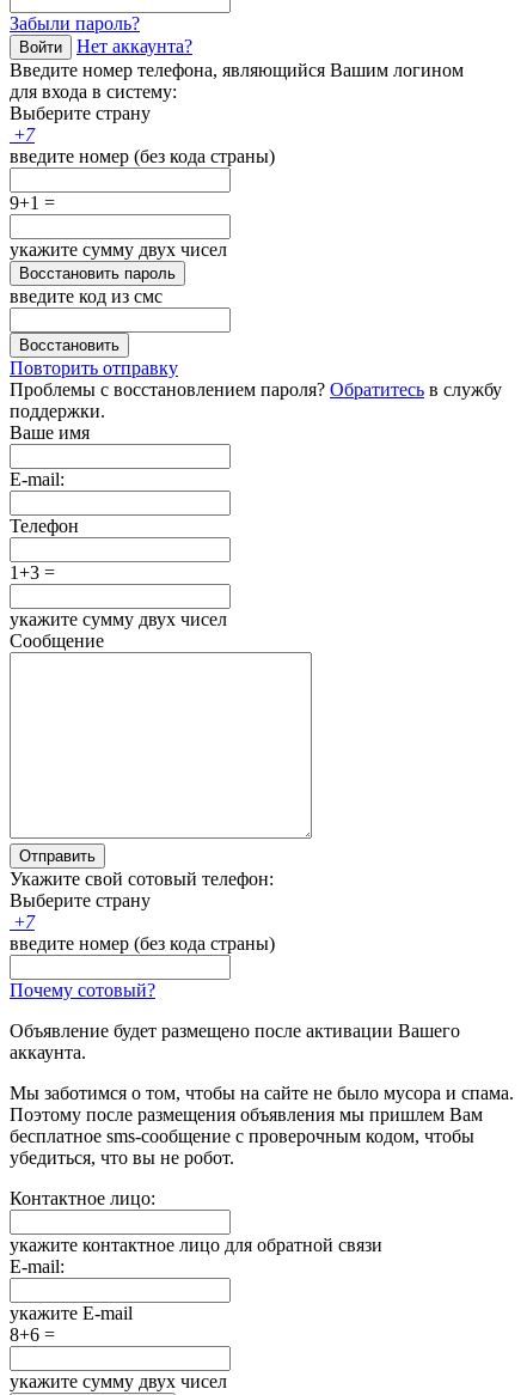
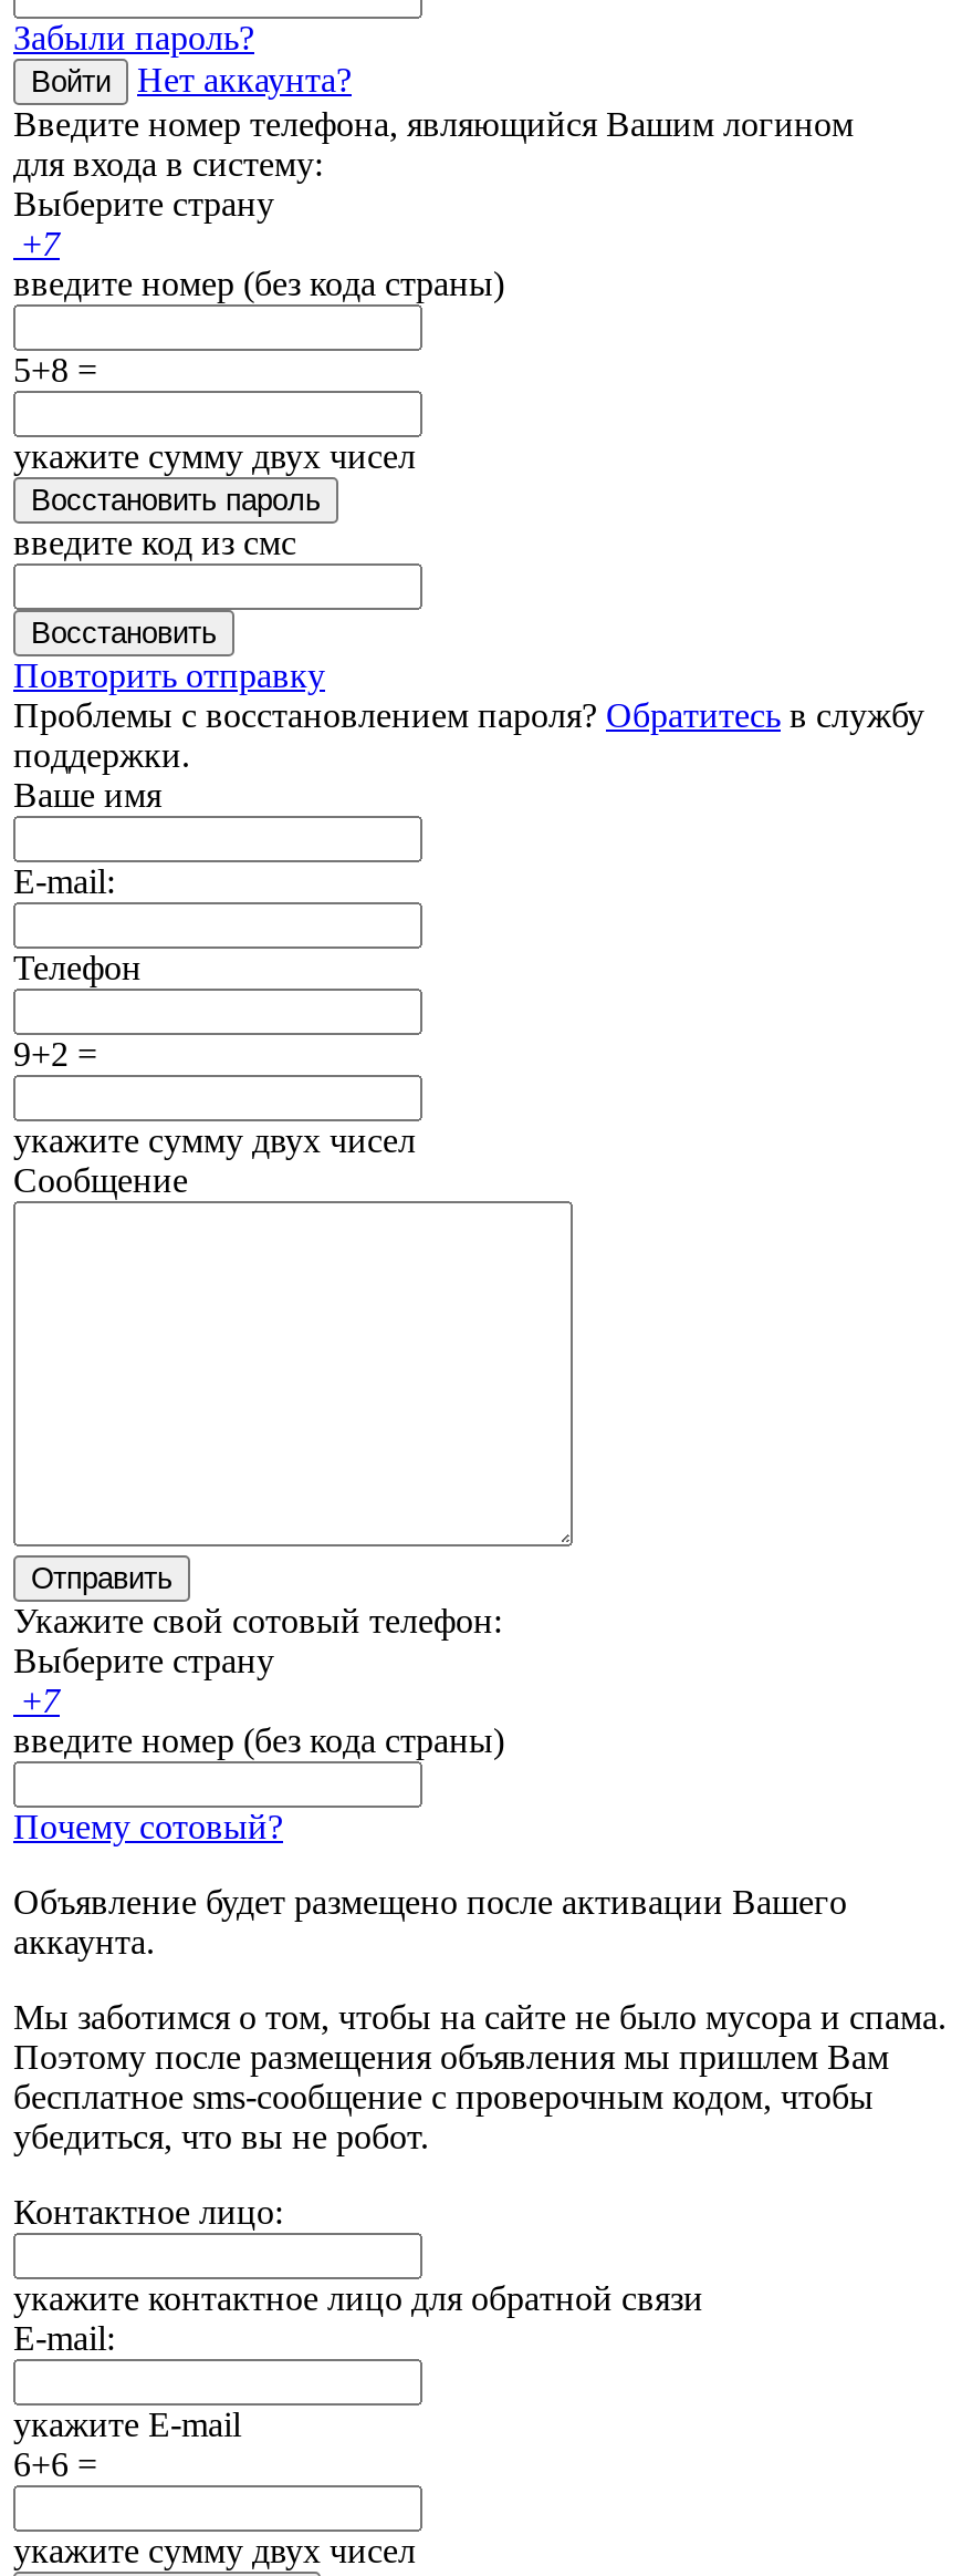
- 9+1 =
+ 5+8 =

- 1+3 =
+ 9+2 =

- 8+6 =
+ 6+6 =
